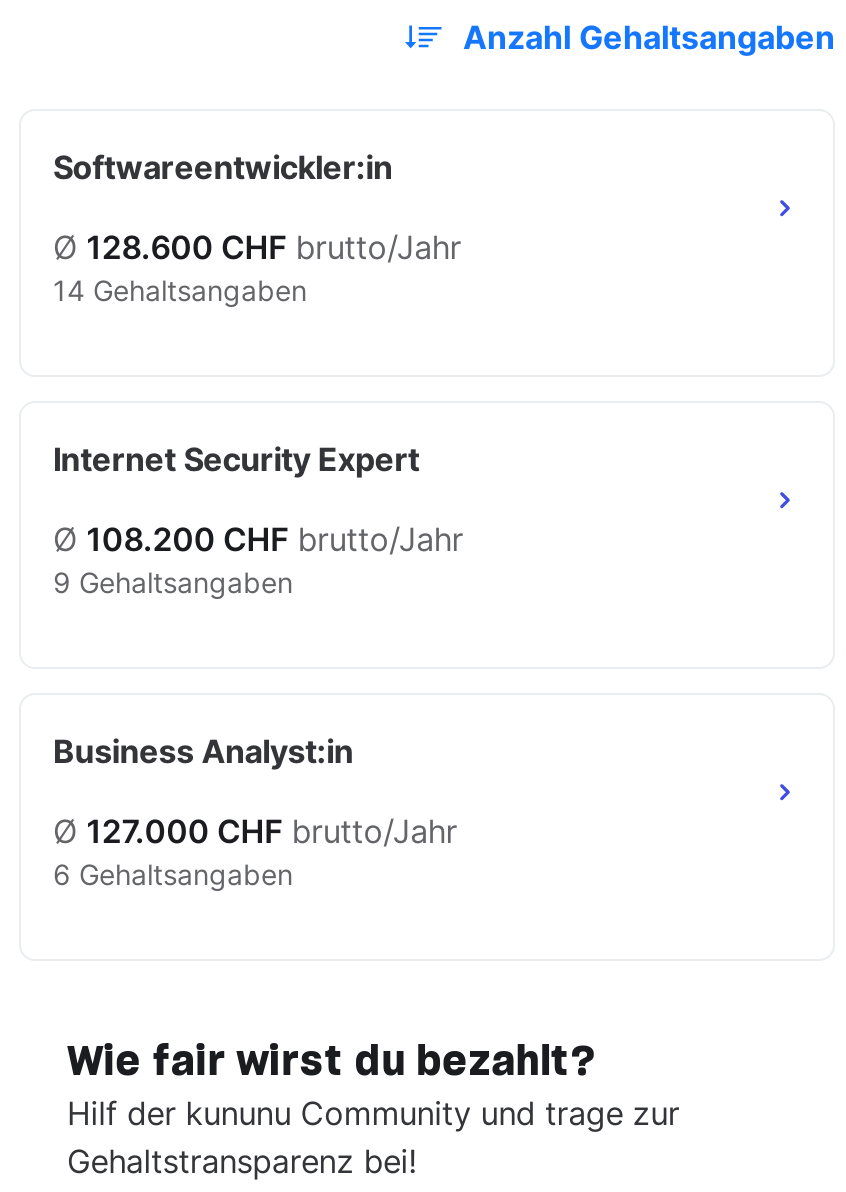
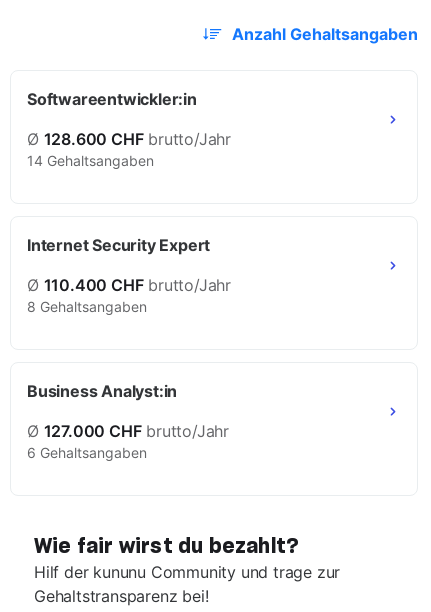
- Ø 108.200 CHF brutto/Jahr
+ Ø 110.400 CHF brutto/Jahr

- 9 Gehaltsangaben
+ 8 Gehaltsangaben
